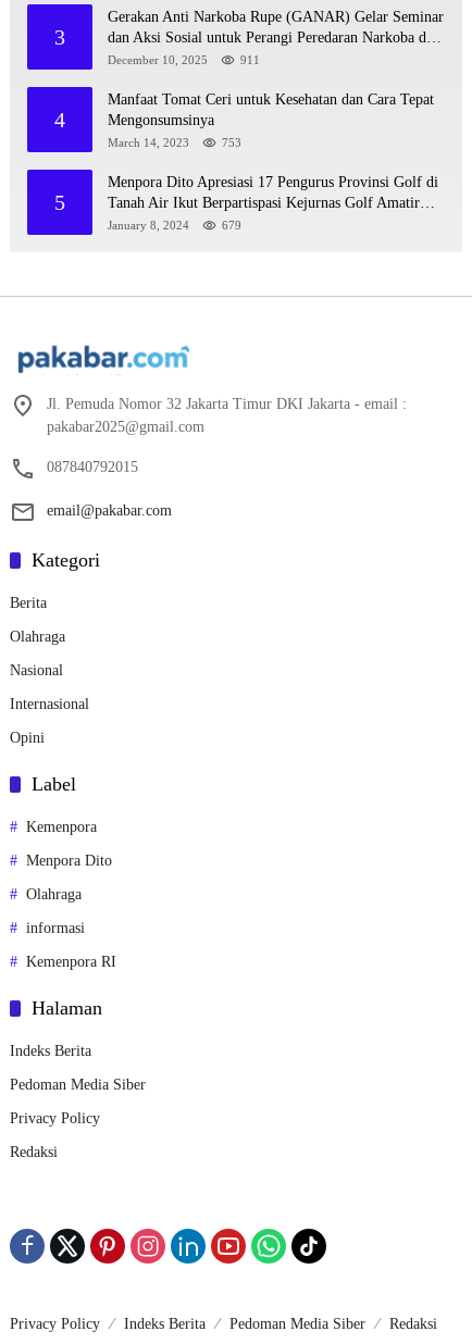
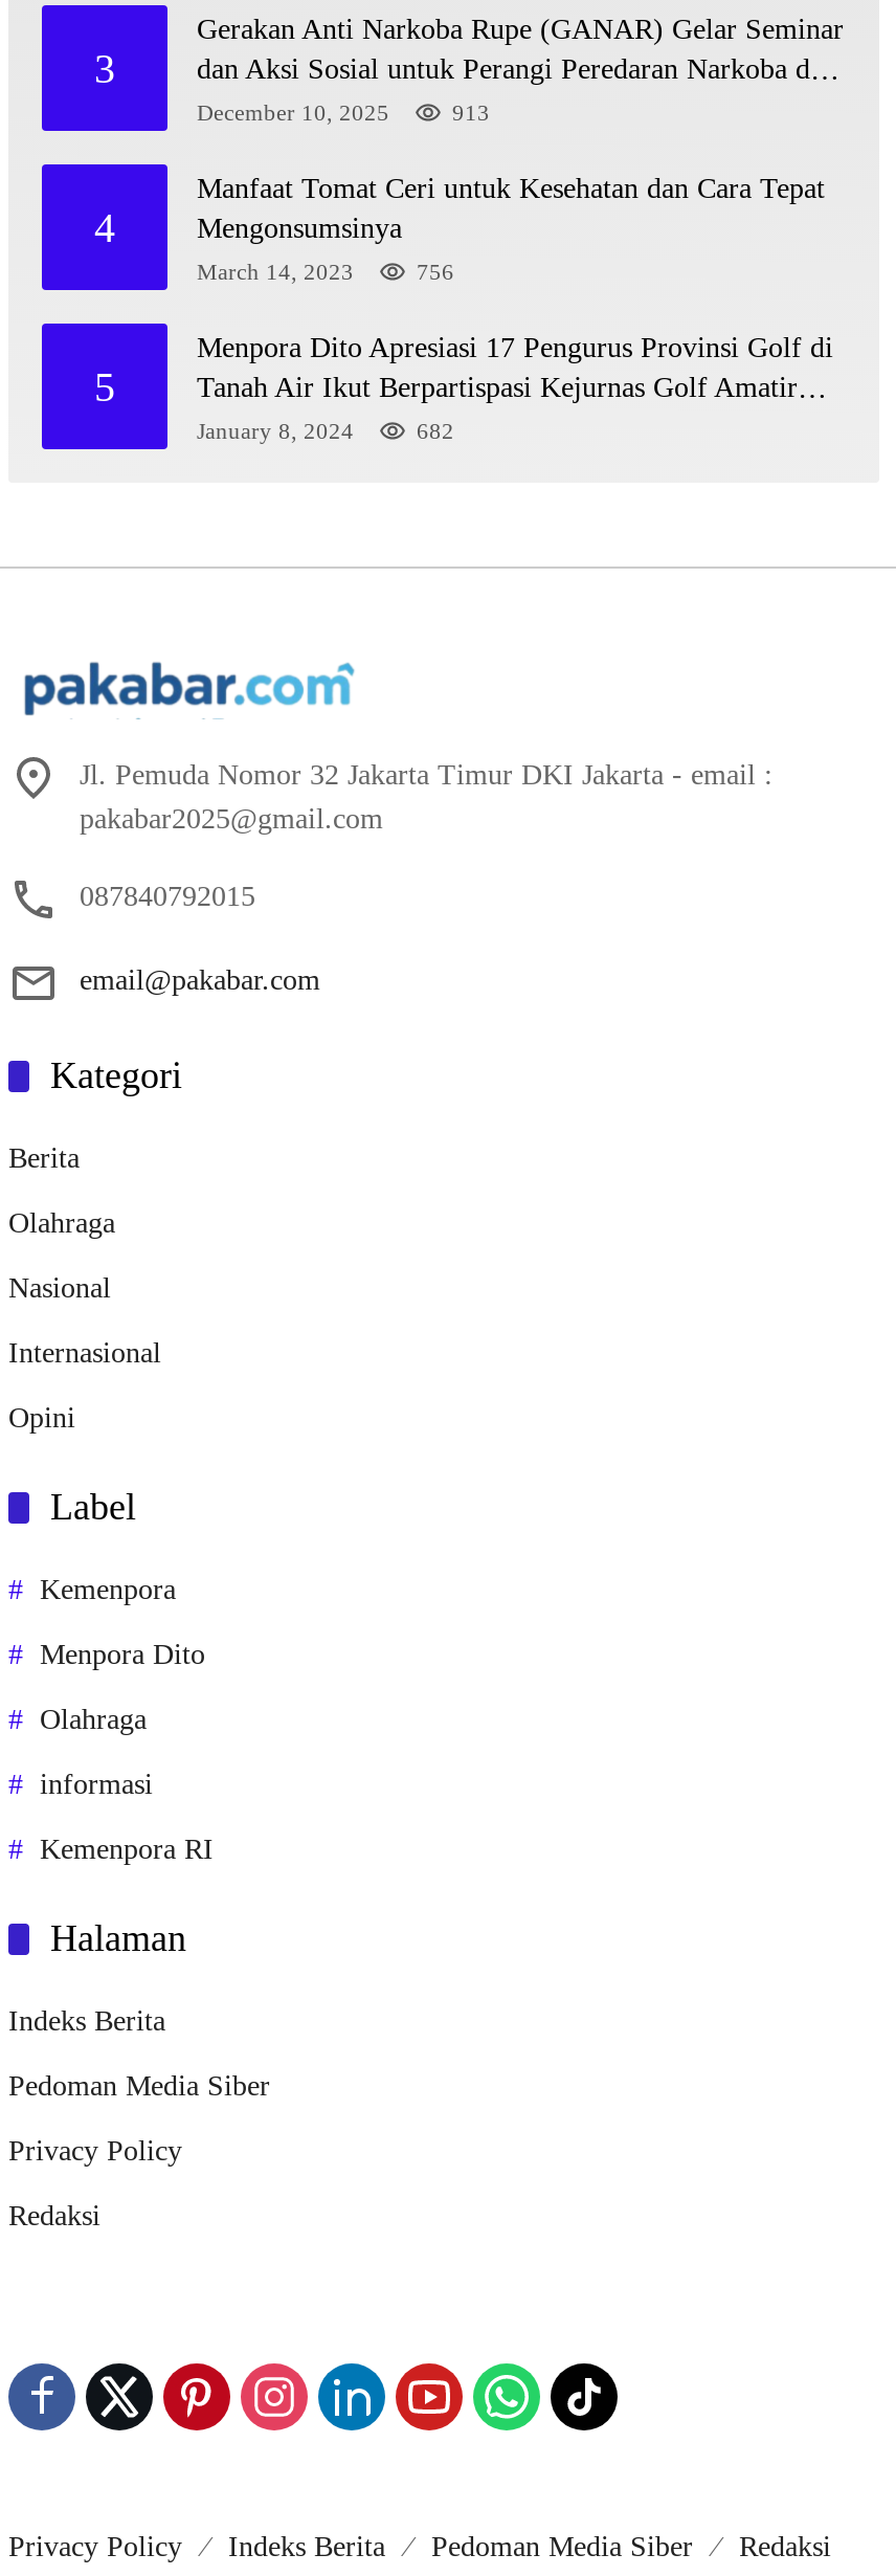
- 911
+ 913

- 753
+ 756

- 679
+ 682
